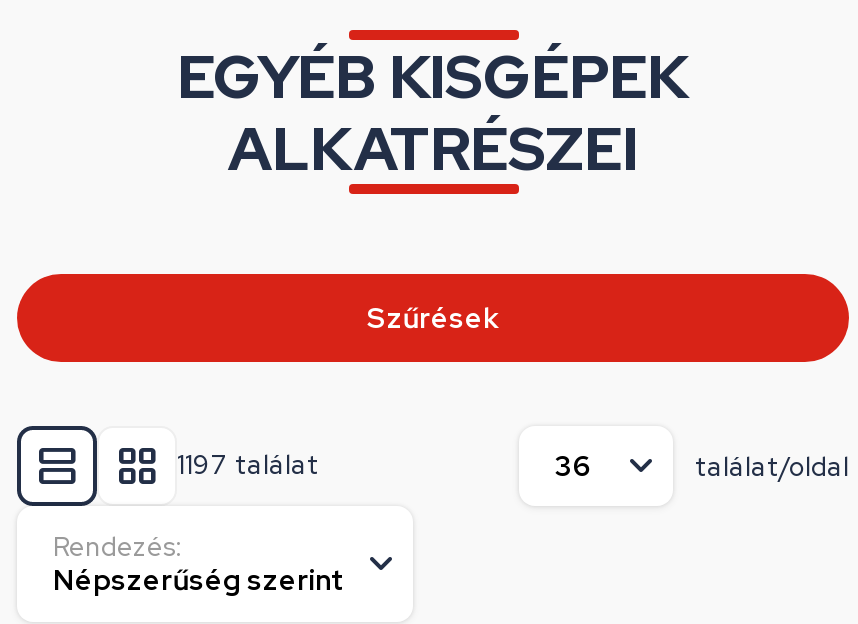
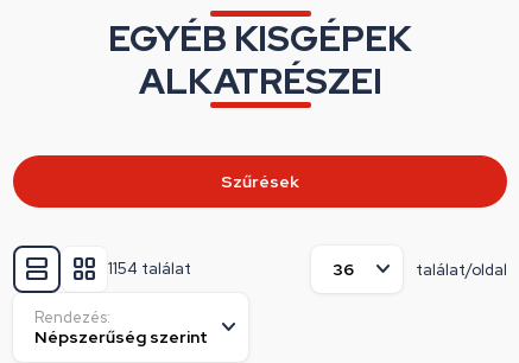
- 1197 találat
+ 1154 találat
